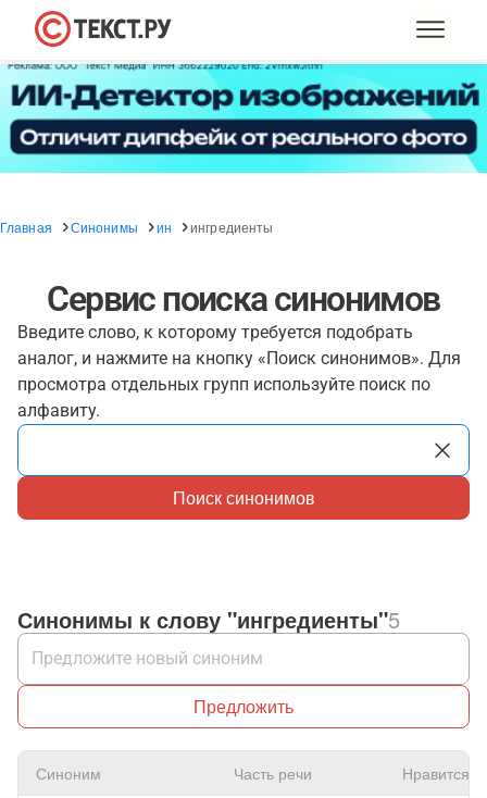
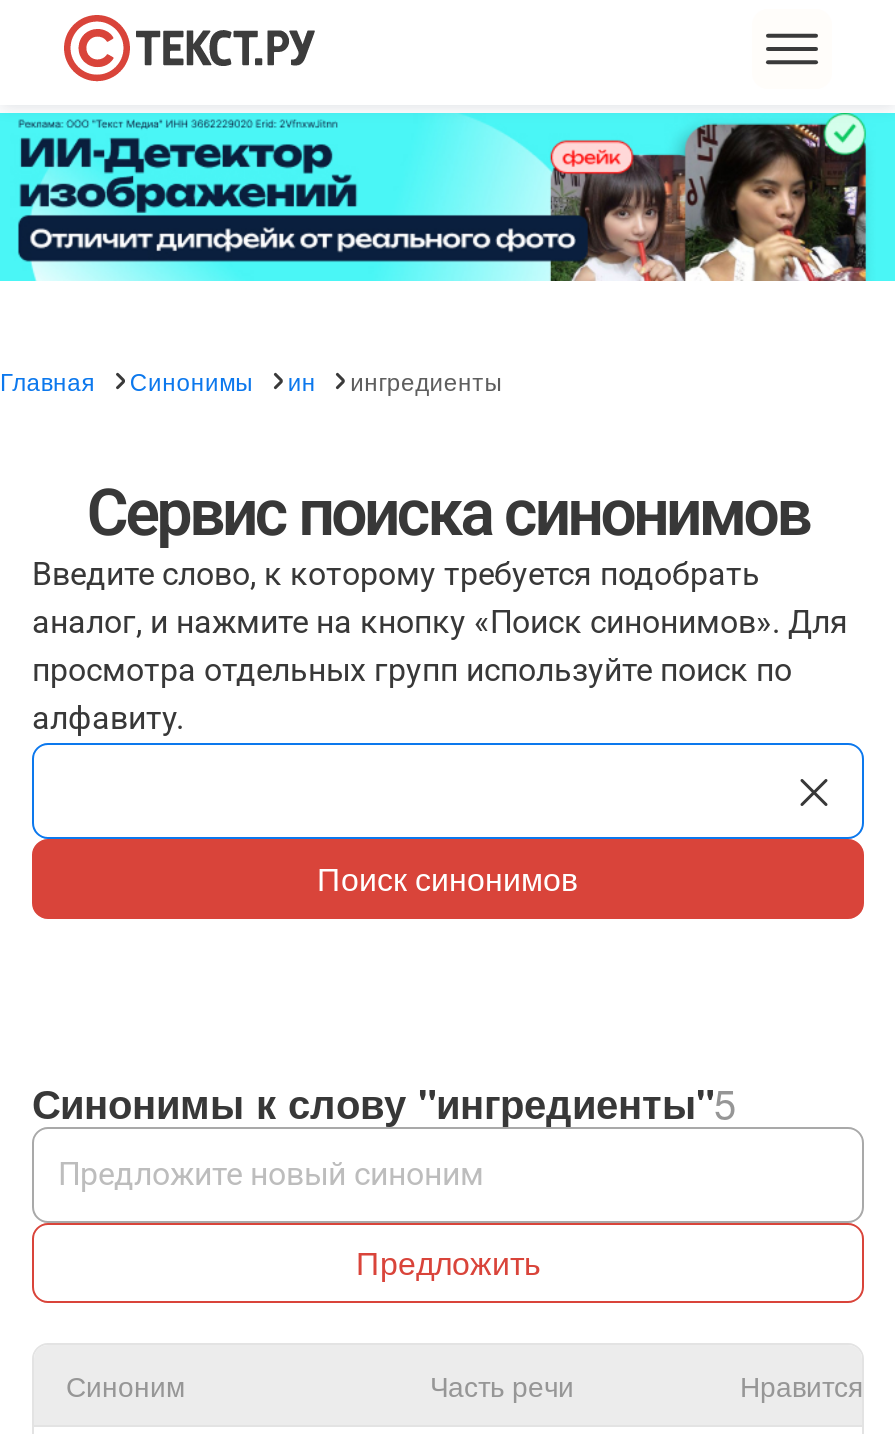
- [image]
+ [image]
